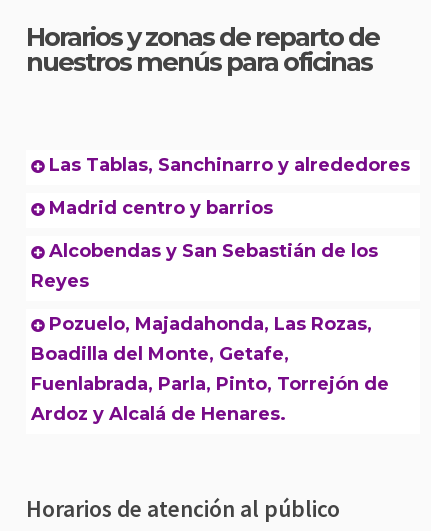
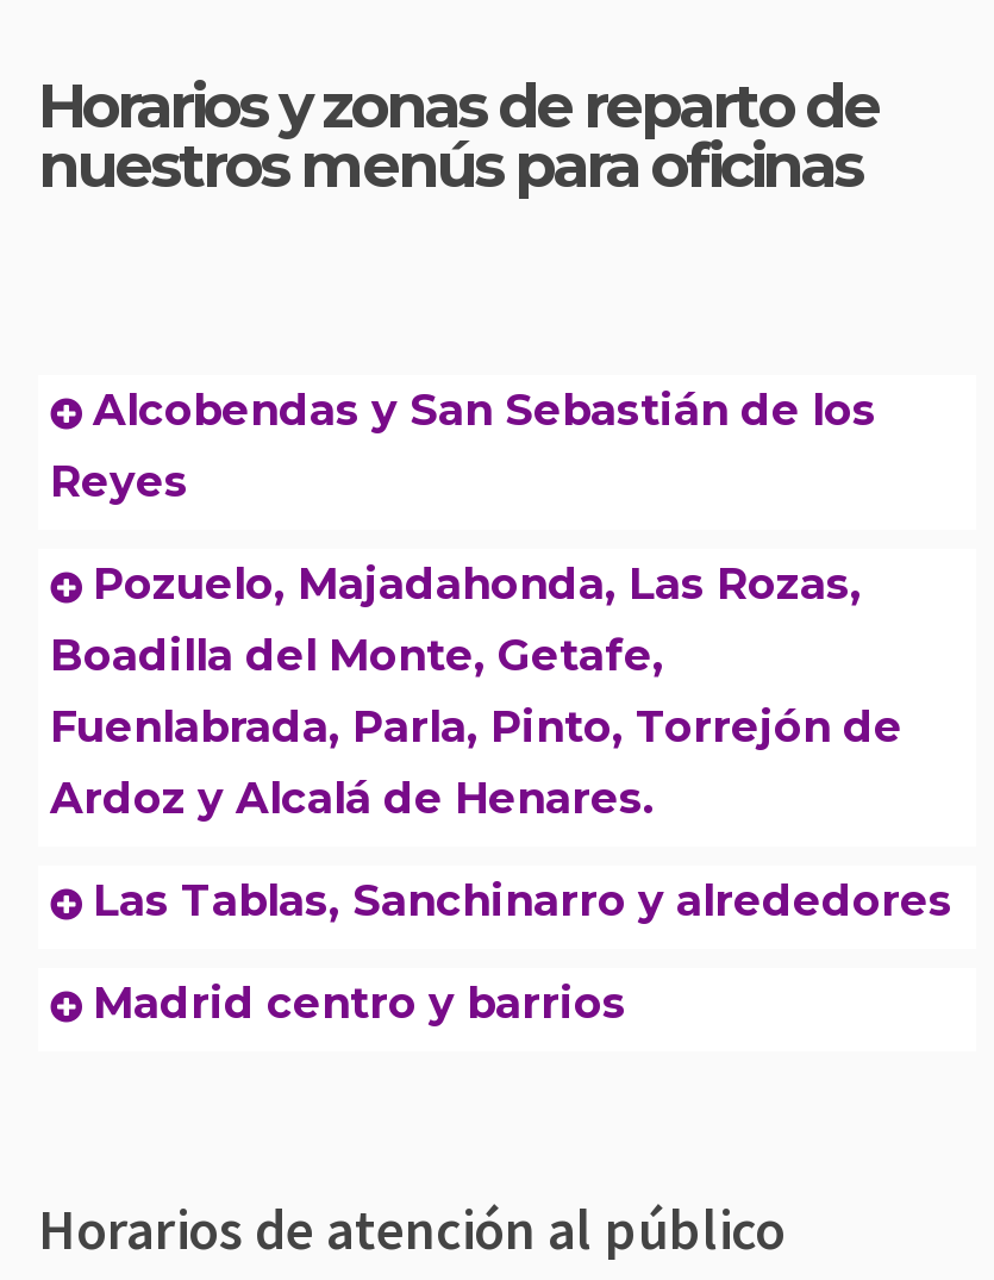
moved down: Las Tablas, Sanchinarro y alrededores | Madrid centro y barrios

moved up: Alcobendas y San Sebastián de los | Reyes | Pozuelo, Majadahonda, Las Rozas, | Boadilla del Monte, Getafe, | Fuenlabrada, Parla, Pinto, Torrejón de | Ardoz y Alcalá de Henares.
